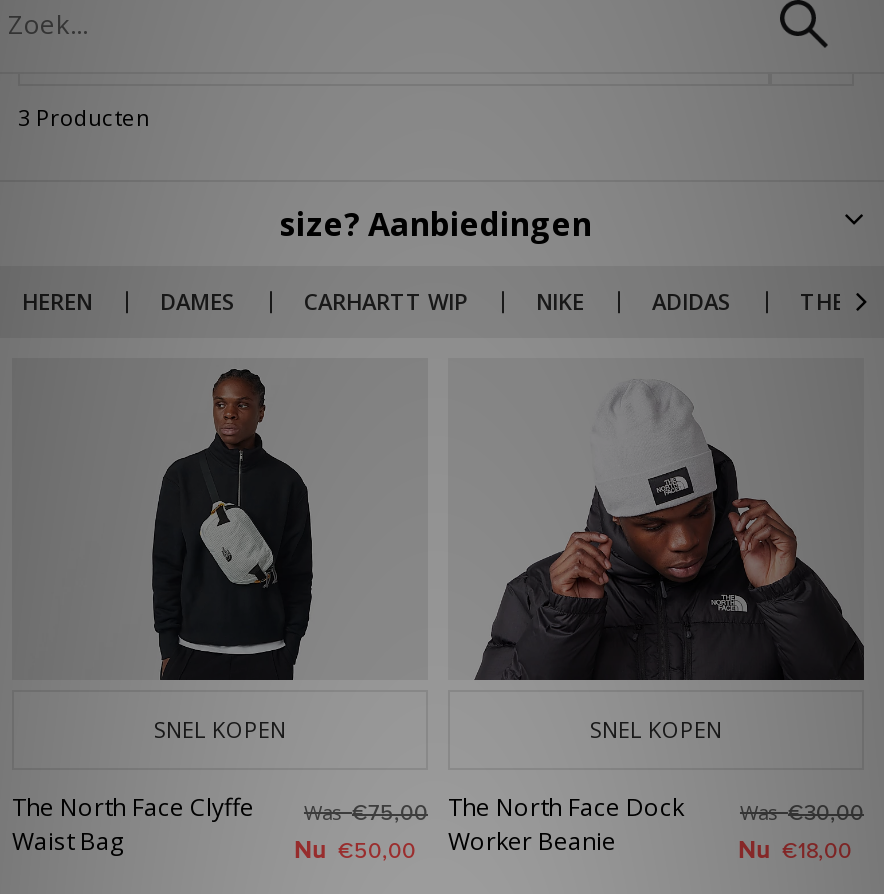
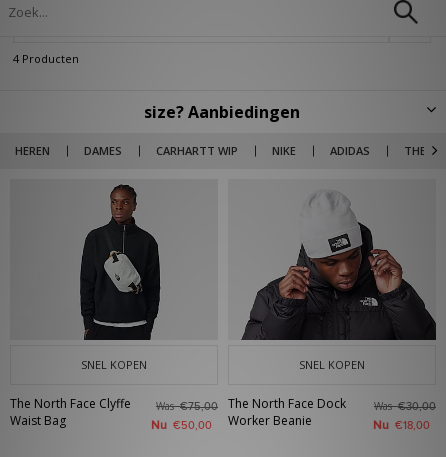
- 3 Producten
+ 4 Producten
